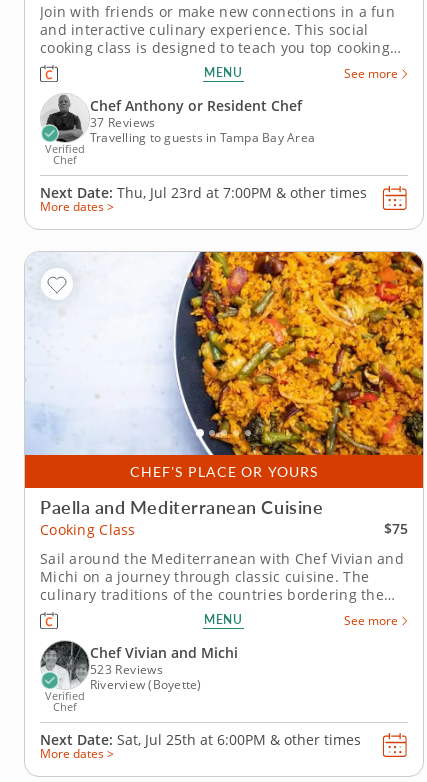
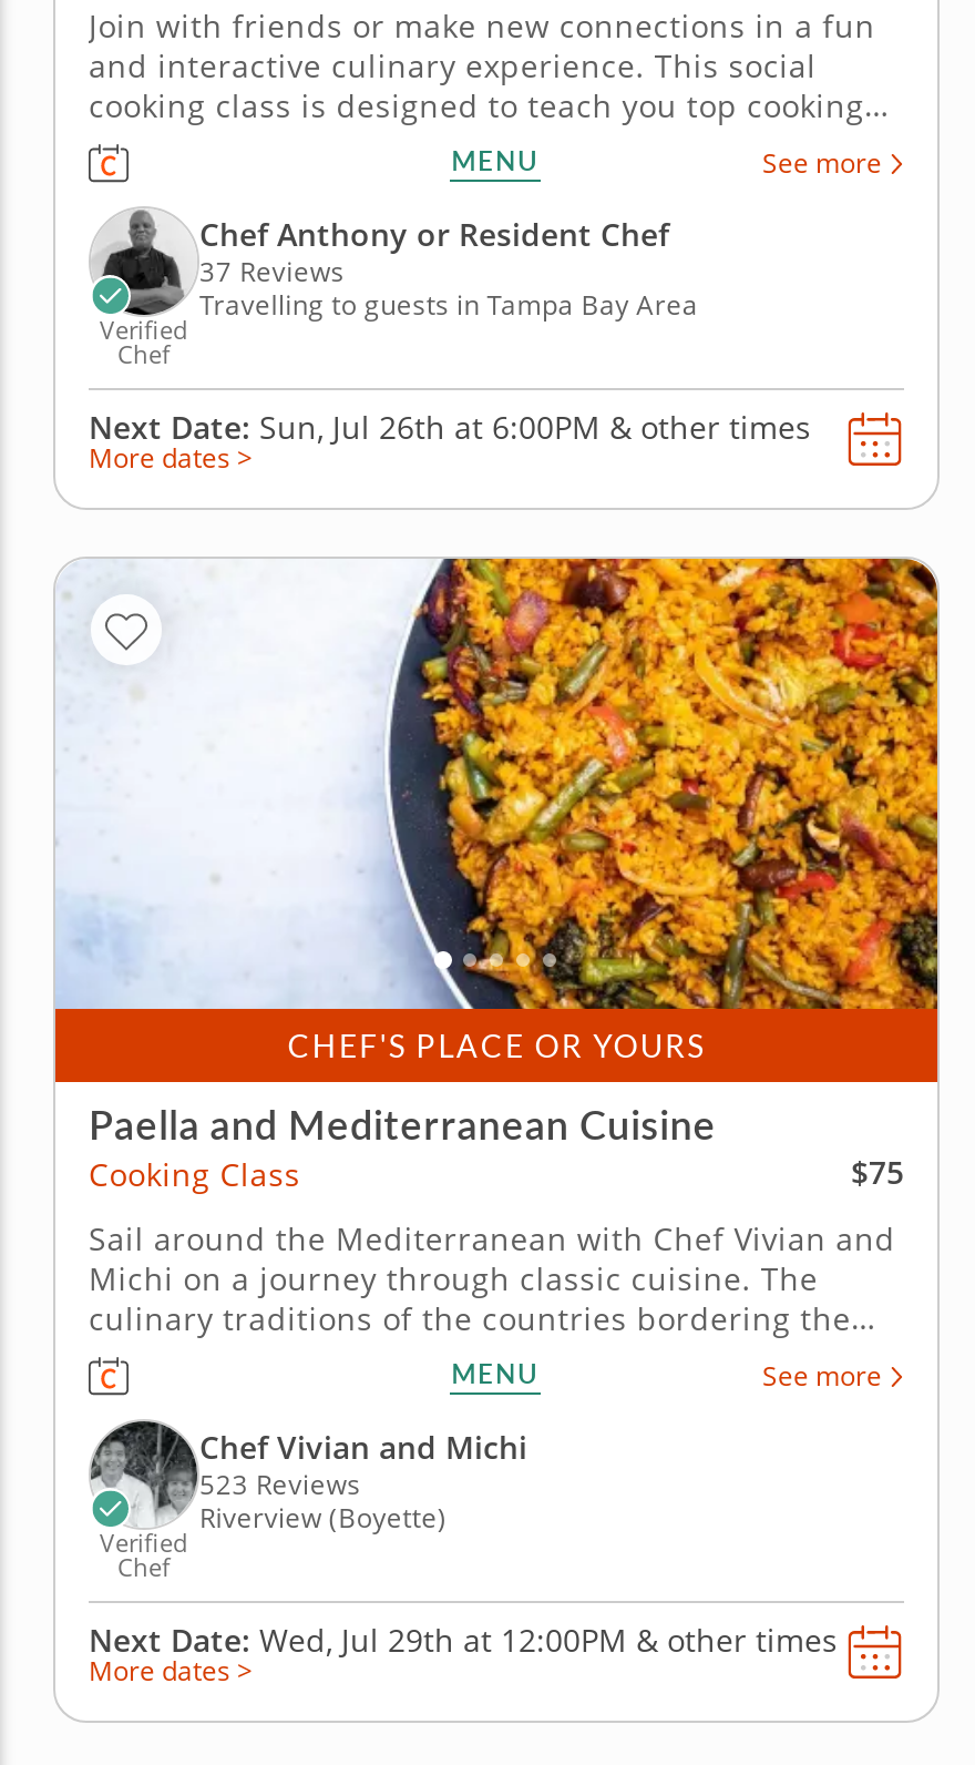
- Next Date: Thu, Jul 23rd at 7:00PM & other times
+ Next Date: Sun, Jul 26th at 6:00PM & other times

- Next Date: Sat, Jul 25th at 6:00PM & other times
+ Next Date: Wed, Jul 29th at 12:00PM & other times
